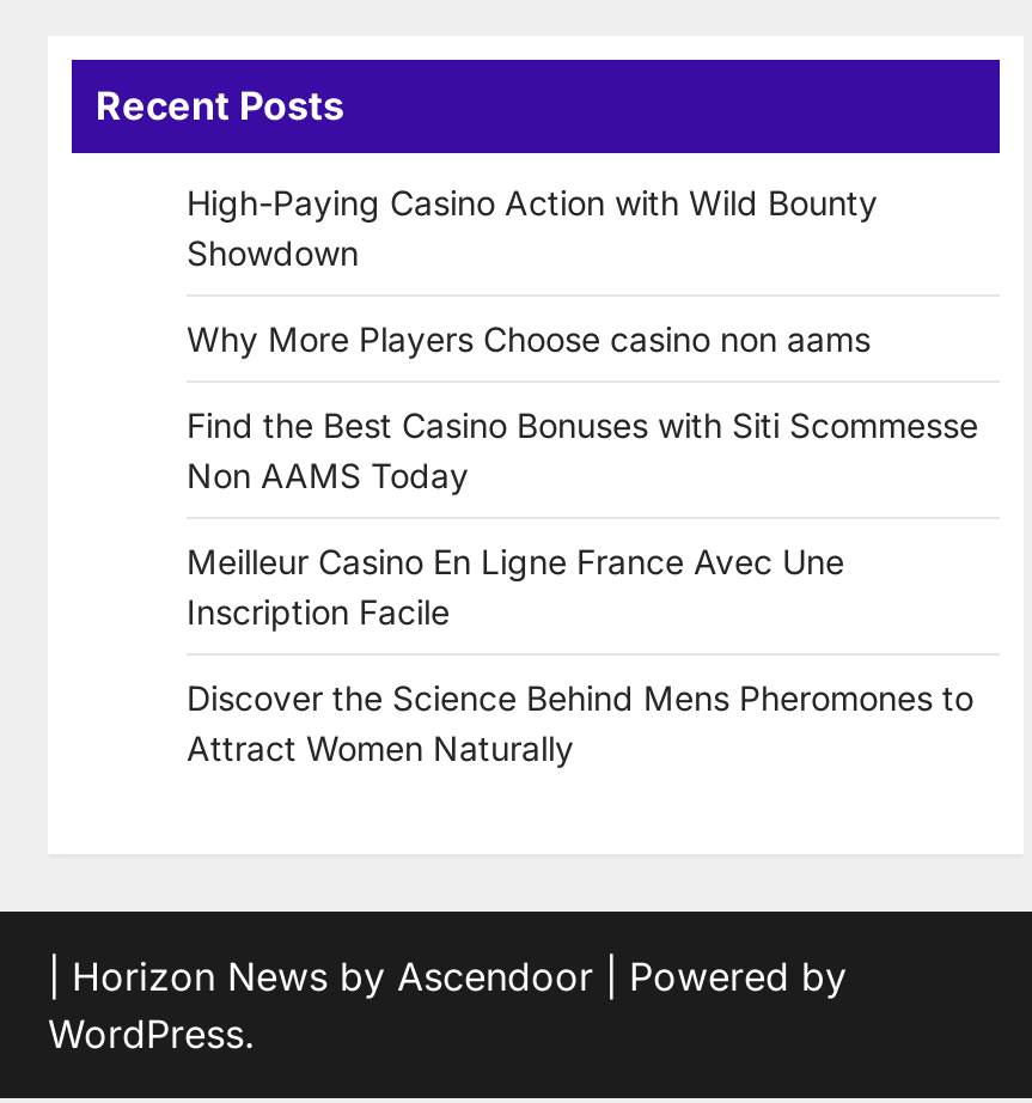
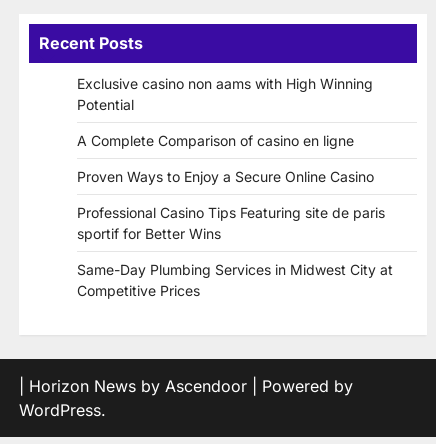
- High-Paying Casino Action with Wild Bounty
- Showdown
+ Exclusive casino non aams with High Winning
+ Potential

- Why More Players Choose casino non aams
+ A Complete Comparison of casino en ligne

- Find the Best Casino Bonuses with Siti Scommesse
- Non AAMS Today
+ Proven Ways to Enjoy a Secure Online Casino

- Meilleur Casino En Ligne France Avec Une
- Inscription Facile
+ Professional Casino Tips Featuring site de paris
+ sportif for Better Wins

- Discover the Science Behind Mens Pheromones to
- Attract Women Naturally
+ Same-Day Plumbing Services in Midwest City at
+ Competitive Prices
